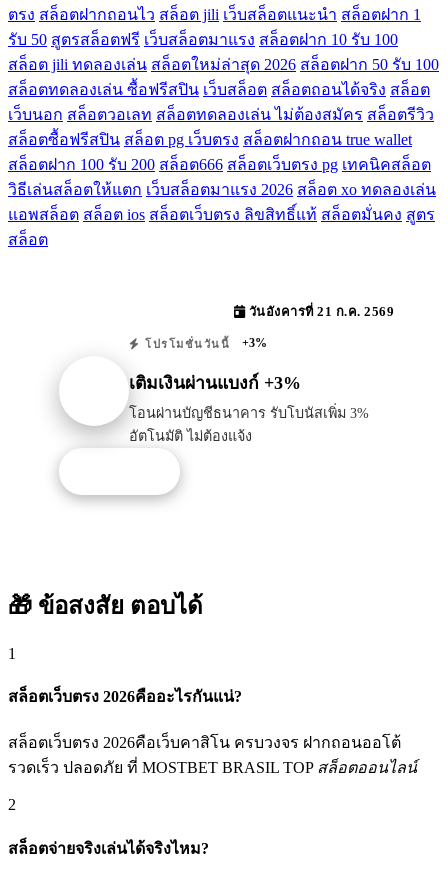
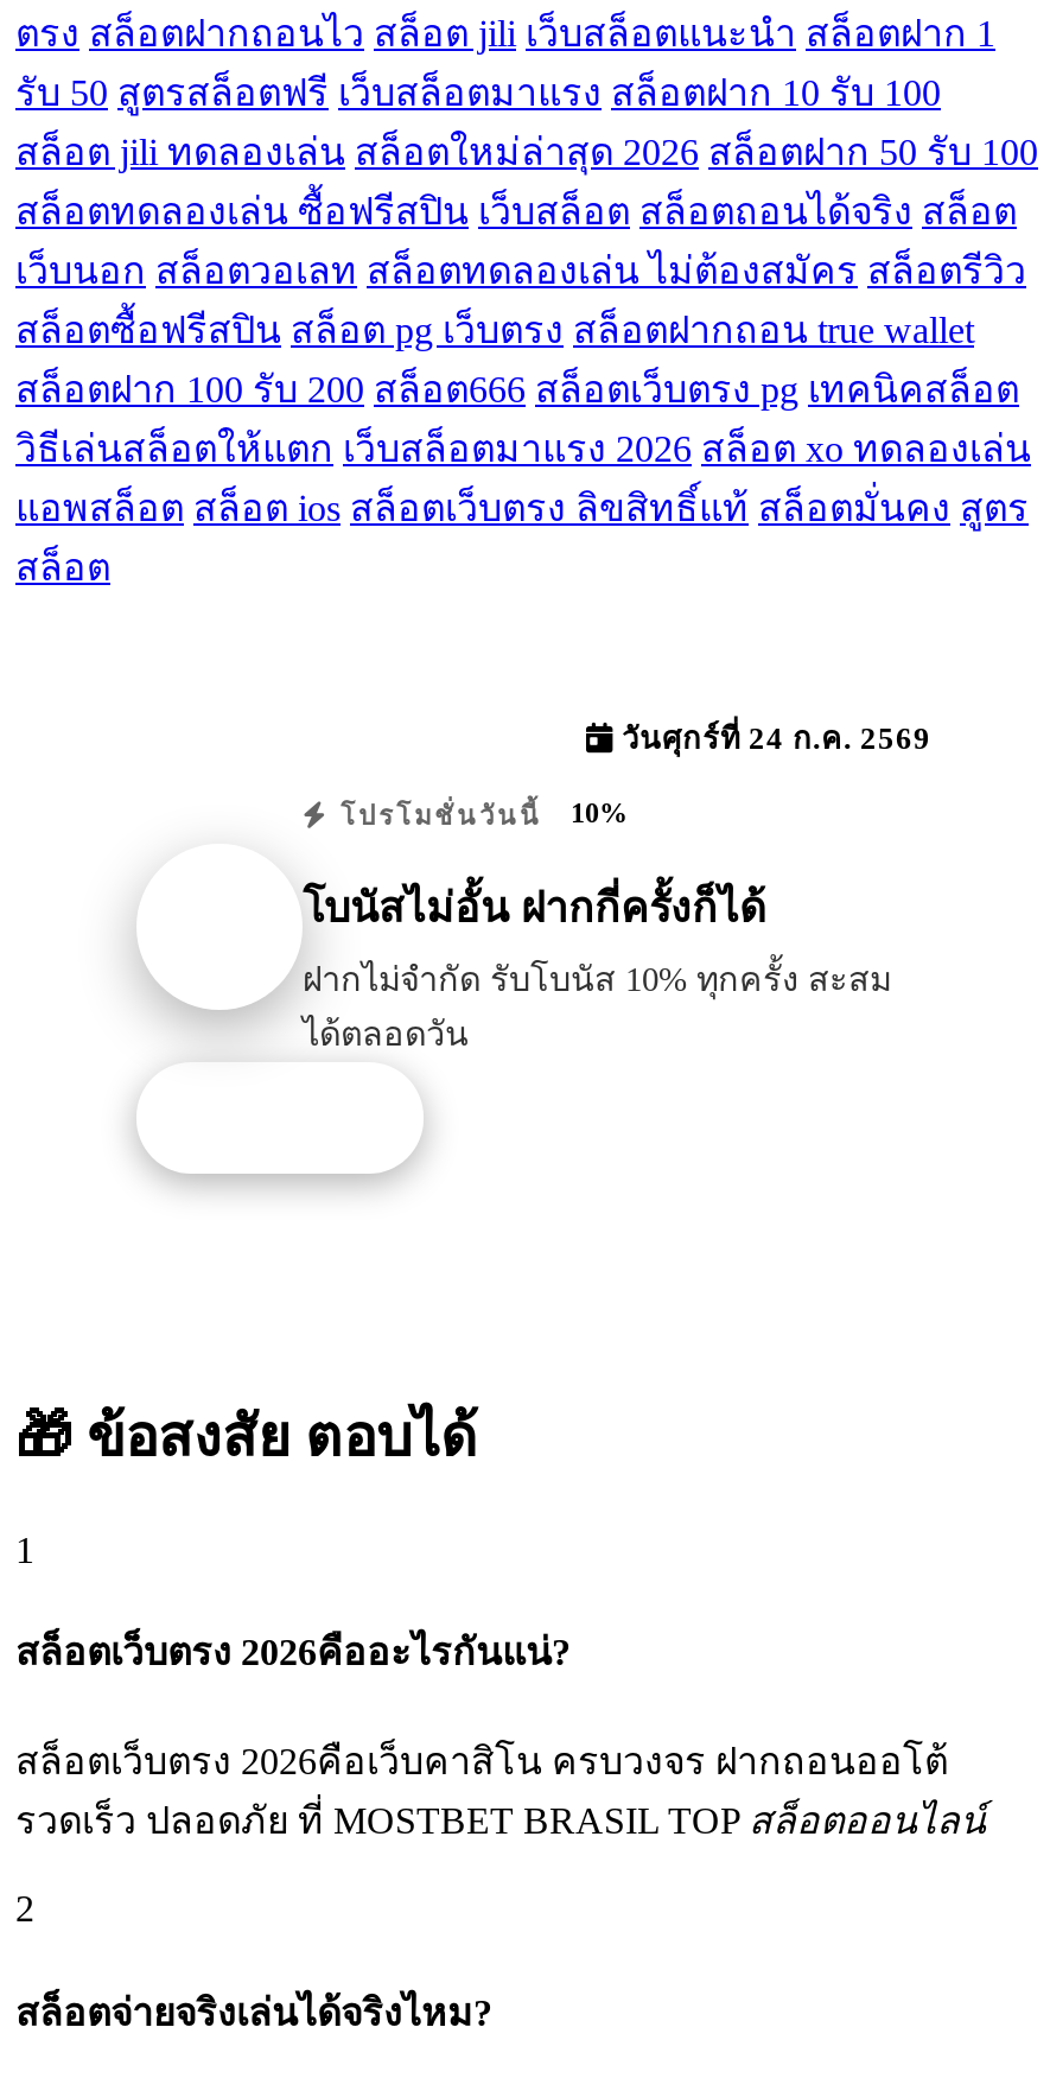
- วันอังคารที่ 21 ก.ค. 2569
+ วันศุกร์ที่ 24 ก.ค. 2569

- โปรโมชั่นวันนี้ +3%
+ โปรโมชั่นวันนี้ 10%

- เติมเงินผ่านแบงก์ +3%
+ โบนัสไม่อั้น ฝากกี่ครั้งก็ได้

- โอนผ่านบัญชีธนาคาร รับโบนัสเพิ่ม 3%
- อัตโนมัติ ไม่ต้องแจ้ง
+ ฝากไม่จำกัด รับโบนัส 10% ทุกครั้ง สะสม
+ ได้ตลอดวัน
